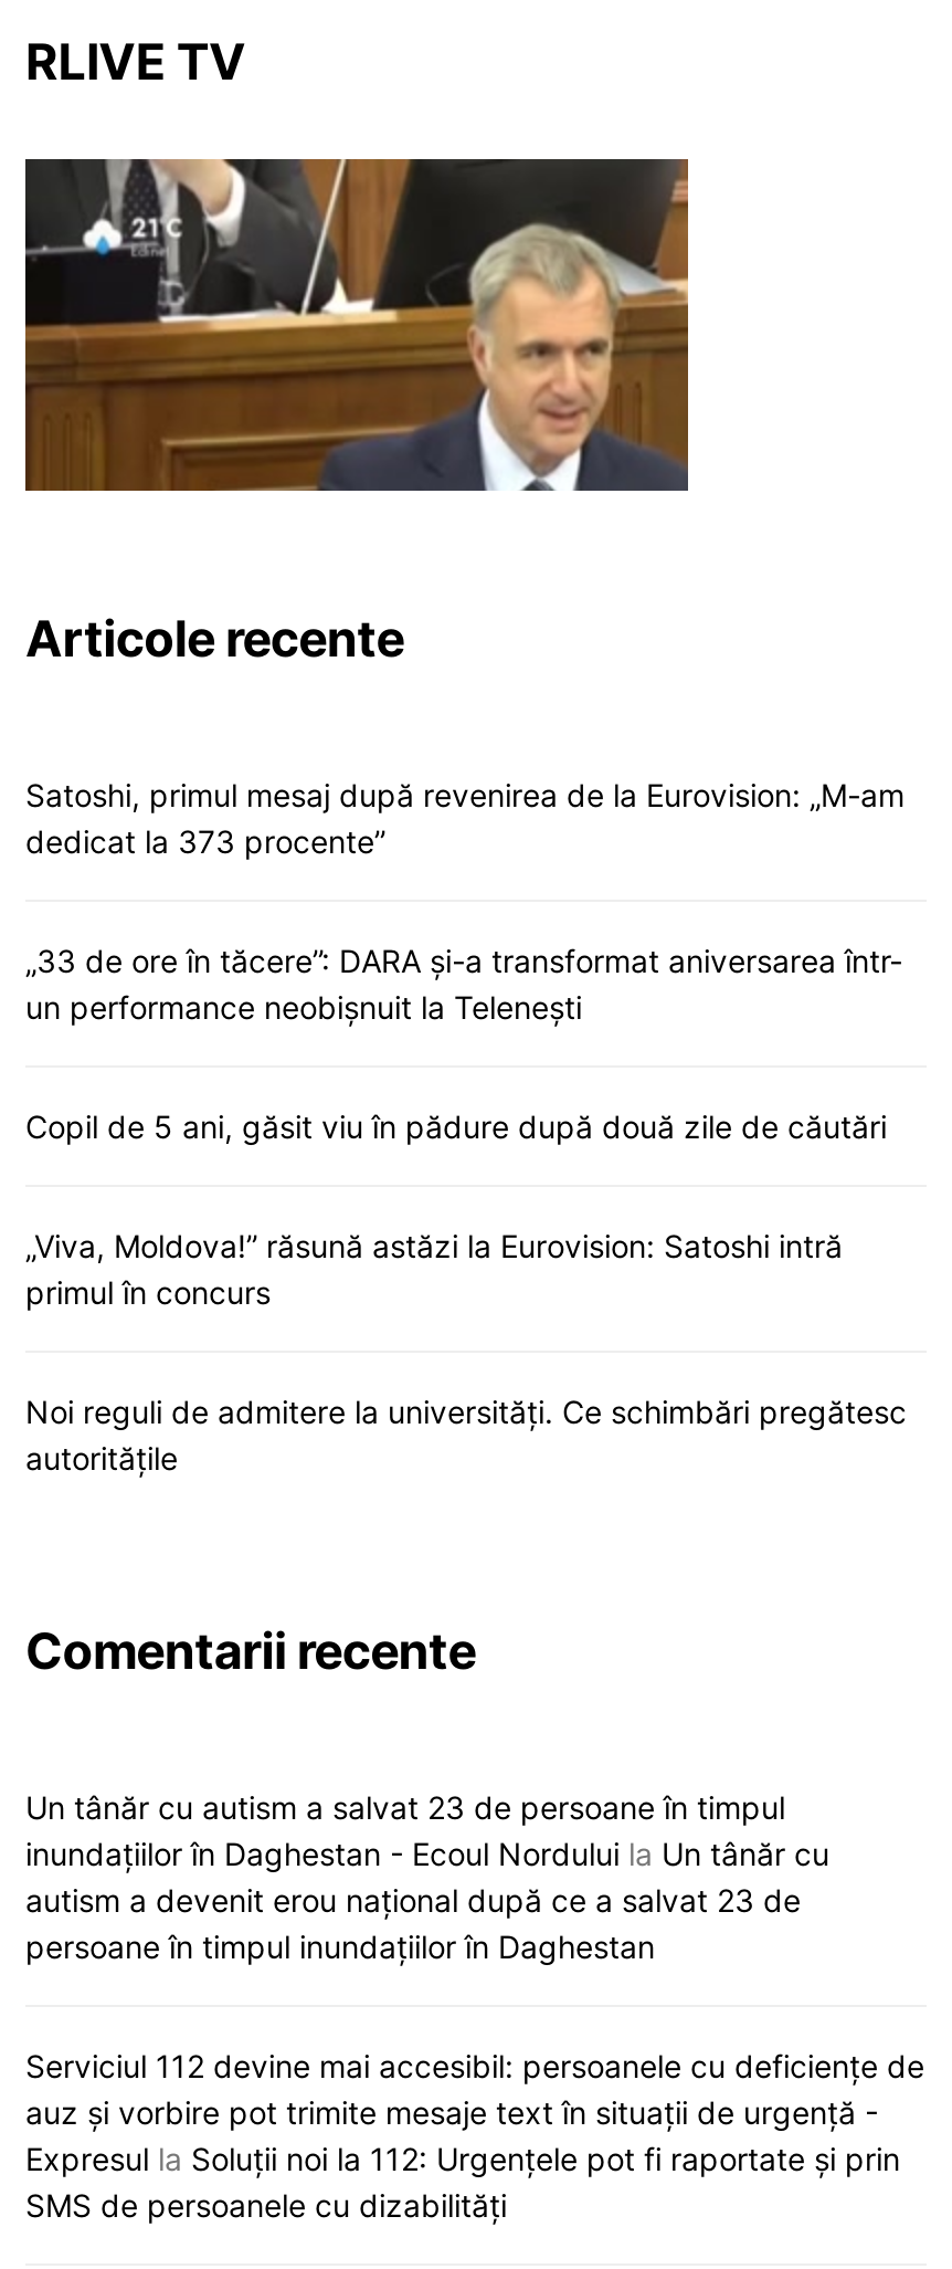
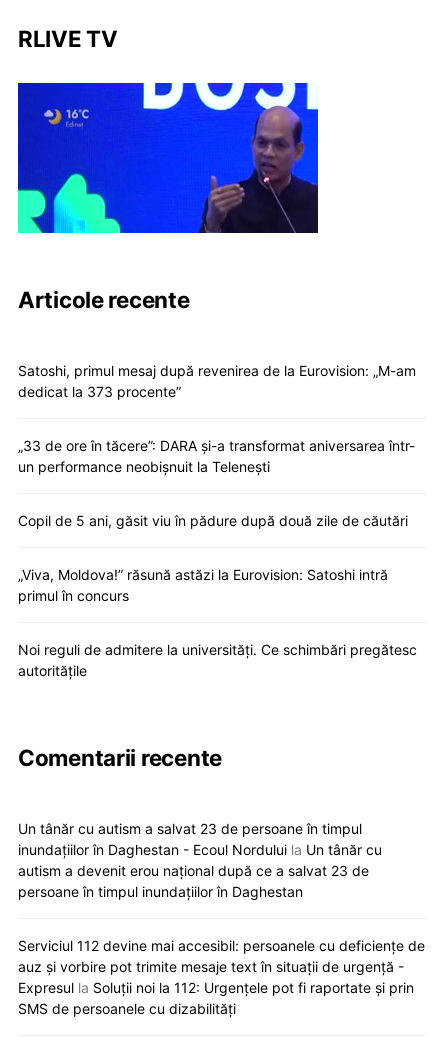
- [image]
+ [image]
